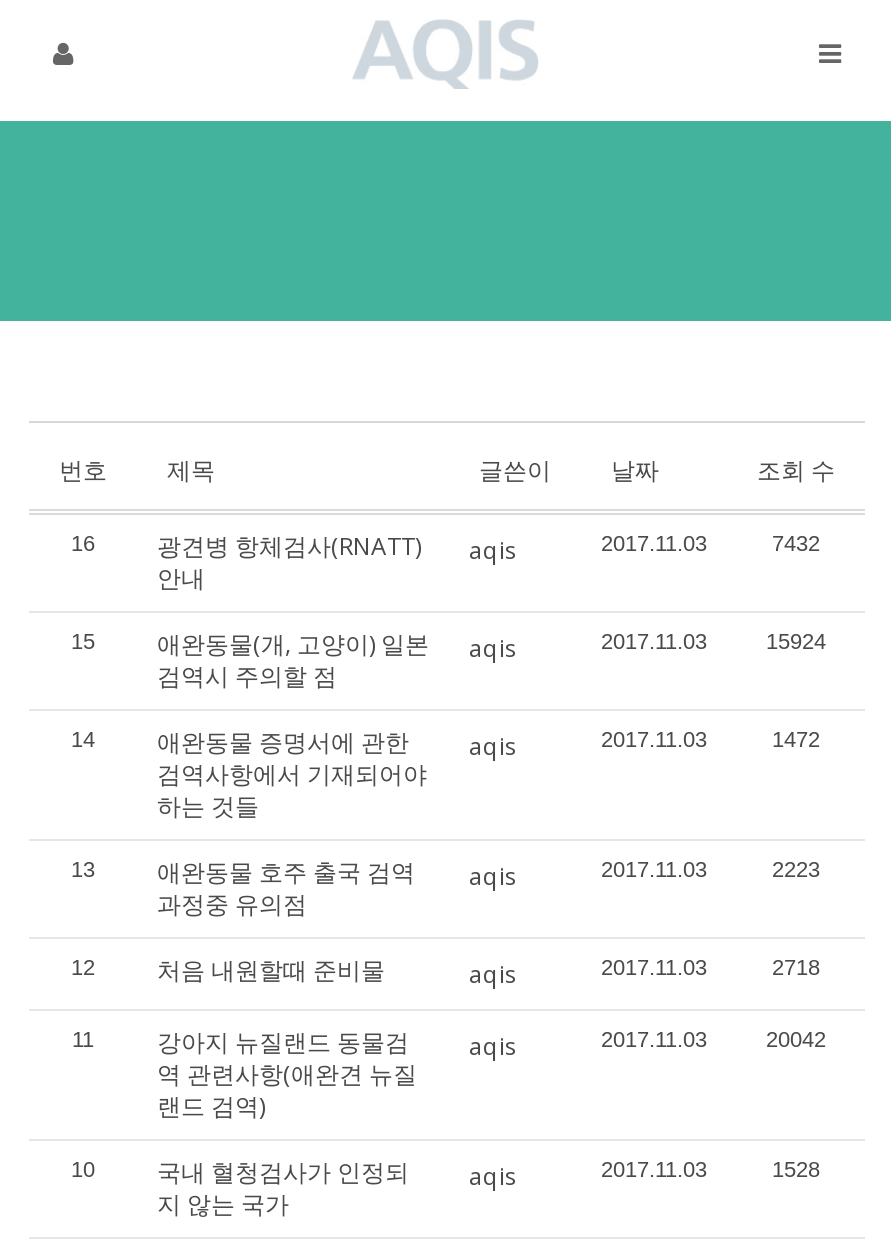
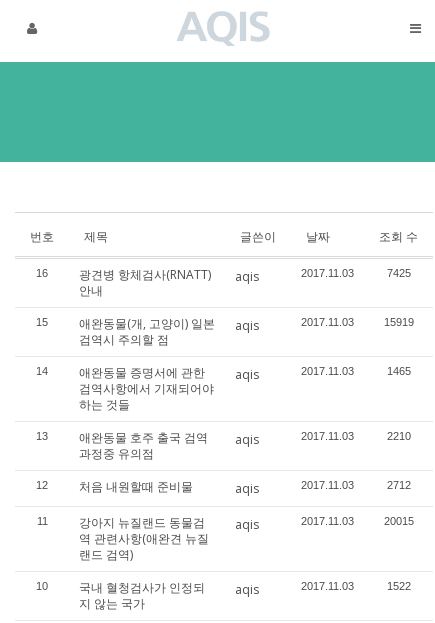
- 7432
+ 7425

- 15924
+ 15919

- 1472
+ 1465

- 2223
+ 2210

- 2718
+ 2712

- 20042
+ 20015

- 1528
+ 1522
